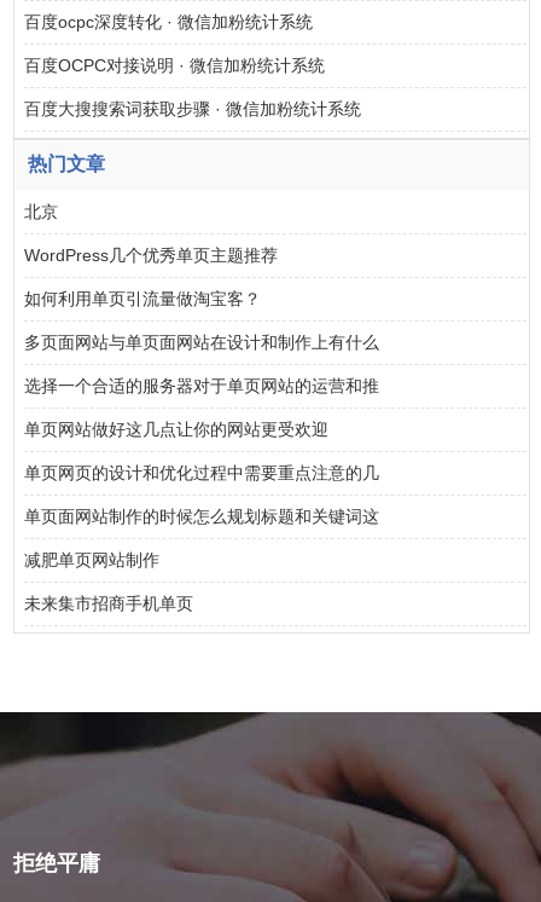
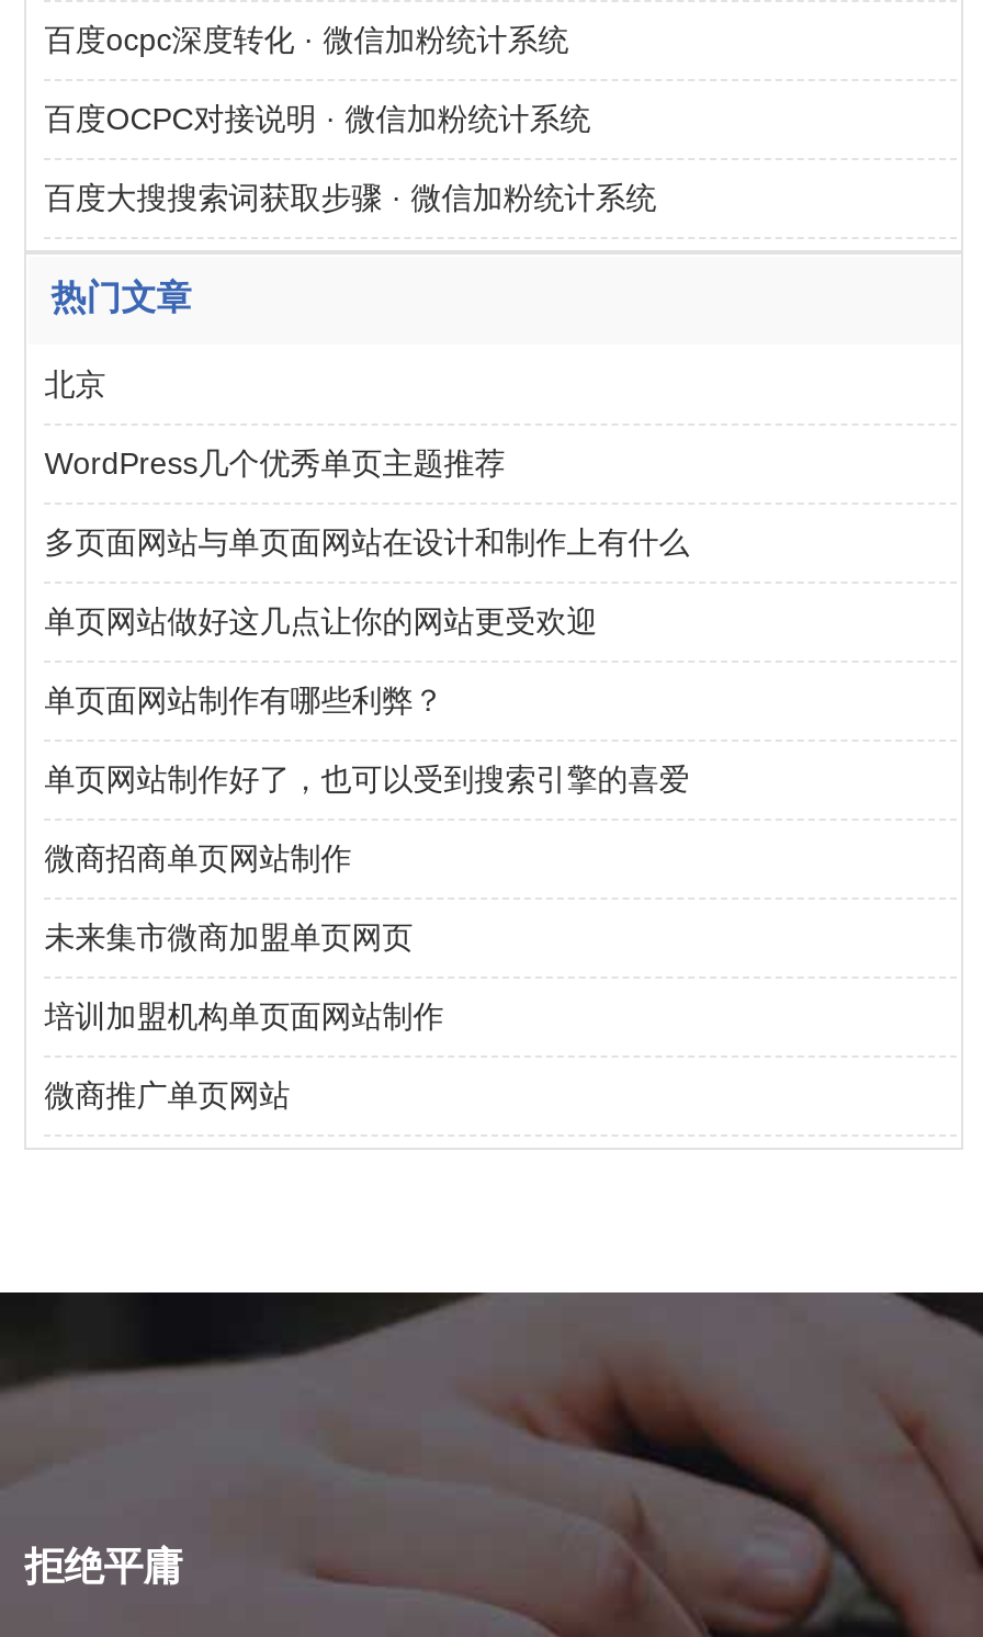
- 如何利用单页引流量做淘宝客？

moved up: 多页面网站与单页面网站在设计和制作上有什么

- 选择一个合适的服务器对于单页网站的运营和推

moved up: 单页网站做好这几点让你的网站更受欢迎

- 单页网页的设计和优化过程中需要重点注意的几
- 单页面网站制作的时候怎么规划标题和关键词这
- 减肥单页网站制作
- 未来集市招商手机单页
+ 单页面网站制作有哪些利弊？
+ 单页网站制作好了，也可以受到搜索引擎的喜爱
+ 微商招商单页网站制作
+ 未来集市微商加盟单页网页
+ 培训加盟机构单页面网站制作
+ 微商推广单页网站
